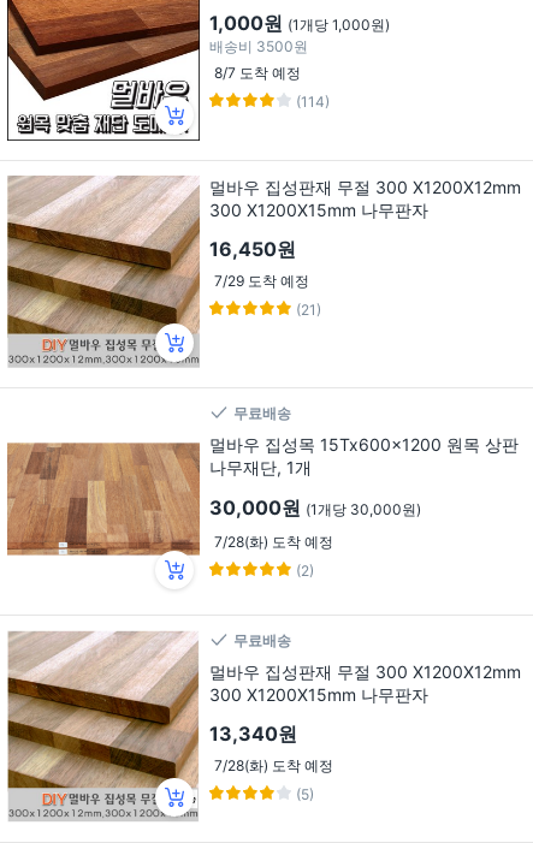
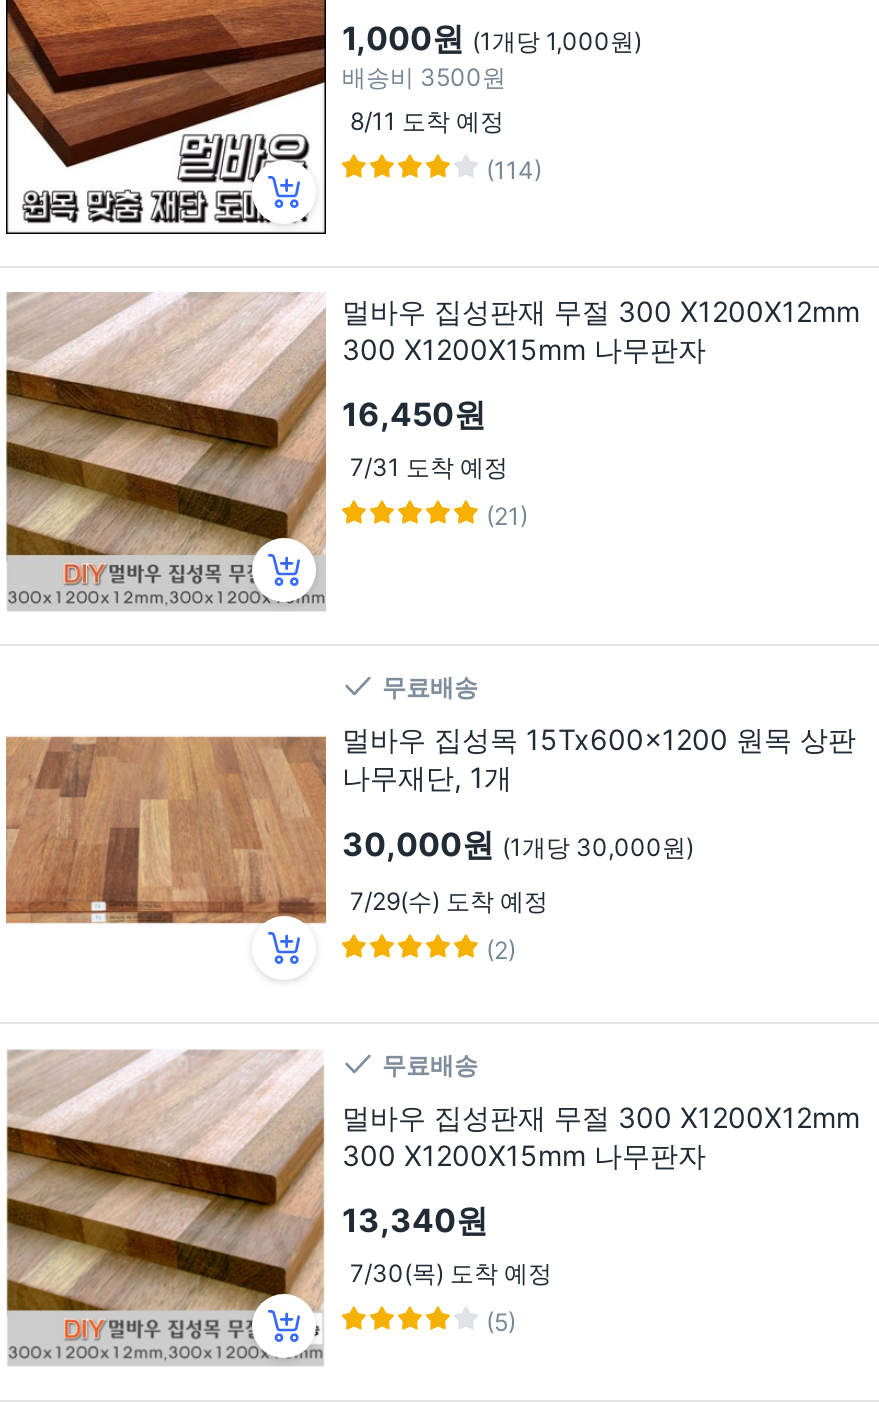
- 8/7 도착 예정
+ 8/11 도착 예정

- 7/29 도착 예정
+ 7/31 도착 예정

- 7/28(화) 도착 예정
+ 7/29(수) 도착 예정

- 7/28(화) 도착 예정
+ 7/30(목) 도착 예정
